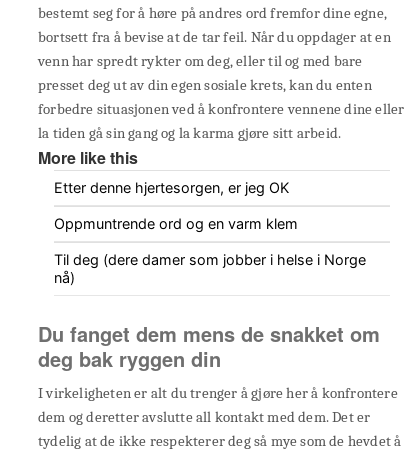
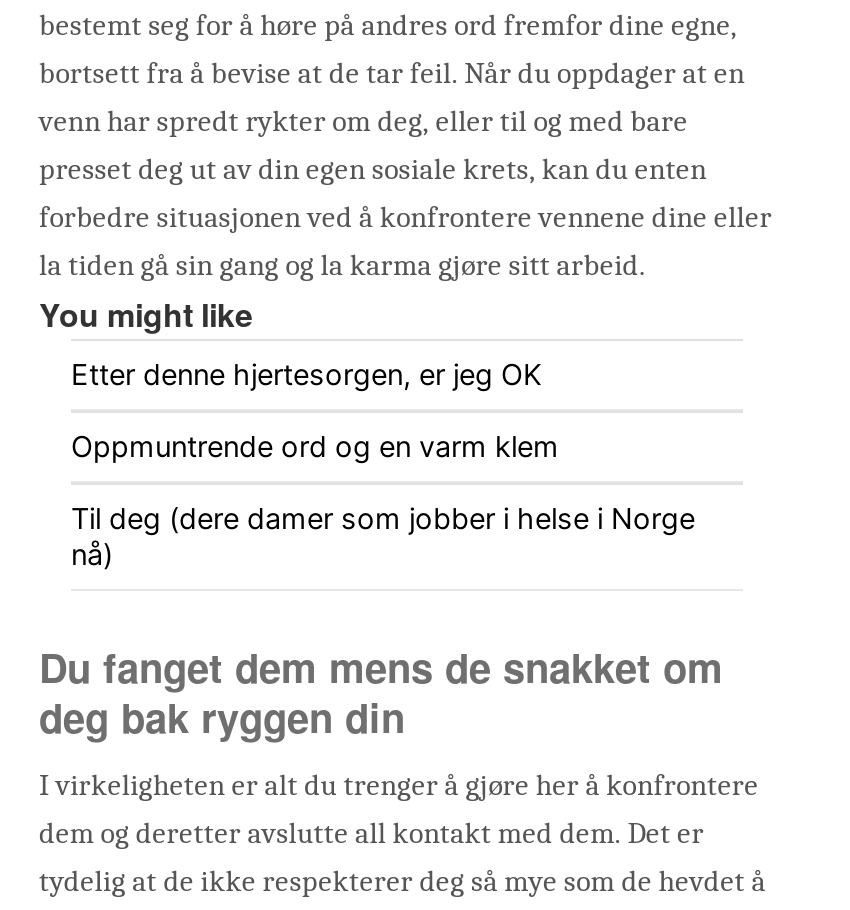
- More like this
+ You might like
